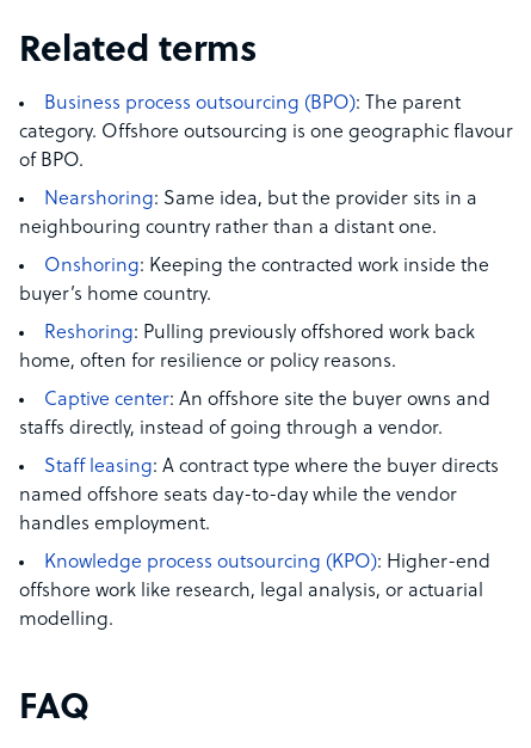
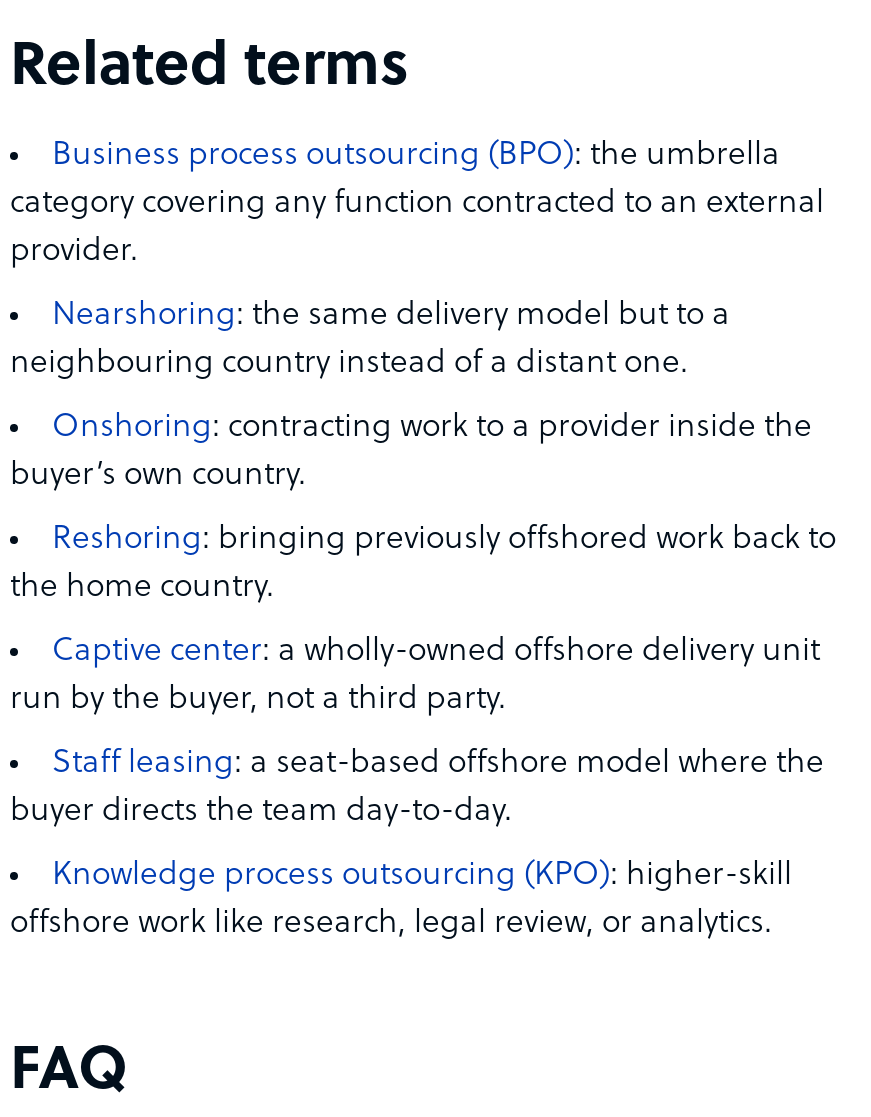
- Business process outsourcing (BPO): The parent
- category. Offshore outsourcing is one geographic flavour
- of BPO.
+ Business process outsourcing (BPO): the umbrella
+ category covering any function contracted to an external
+ provider.

- Nearshoring: Same idea, but the provider sits in a
- neighbouring country rather than a distant one.
+ Nearshoring: the same delivery model but to a
+ neighbouring country instead of a distant one.

- Onshoring: Keeping the contracted work inside the
- buyer’s home country.
+ Onshoring: contracting work to a provider inside the
+ buyer’s own country.

- Reshoring: Pulling previously offshored work back
- home, often for resilience or policy reasons.
+ Reshoring: bringing previously offshored work back to
+ the home country.

- Captive center: An offshore site the buyer owns and
- staffs directly, instead of going through a vendor.
+ Captive center: a wholly-owned offshore delivery unit
+ run by the buyer, not a third party.

- Staff leasing: A contract type where the buyer directs
- named offshore seats day-to-day while the vendor
- handles employment.
+ Staff leasing: a seat-based offshore model where the
+ buyer directs the team day-to-day.

- Knowledge process outsourcing (KPO): Higher-end
- offshore work like research, legal analysis, or actuarial
- modelling.
+ Knowledge process outsourcing (KPO): higher-skill
+ offshore work like research, legal review, or analytics.
